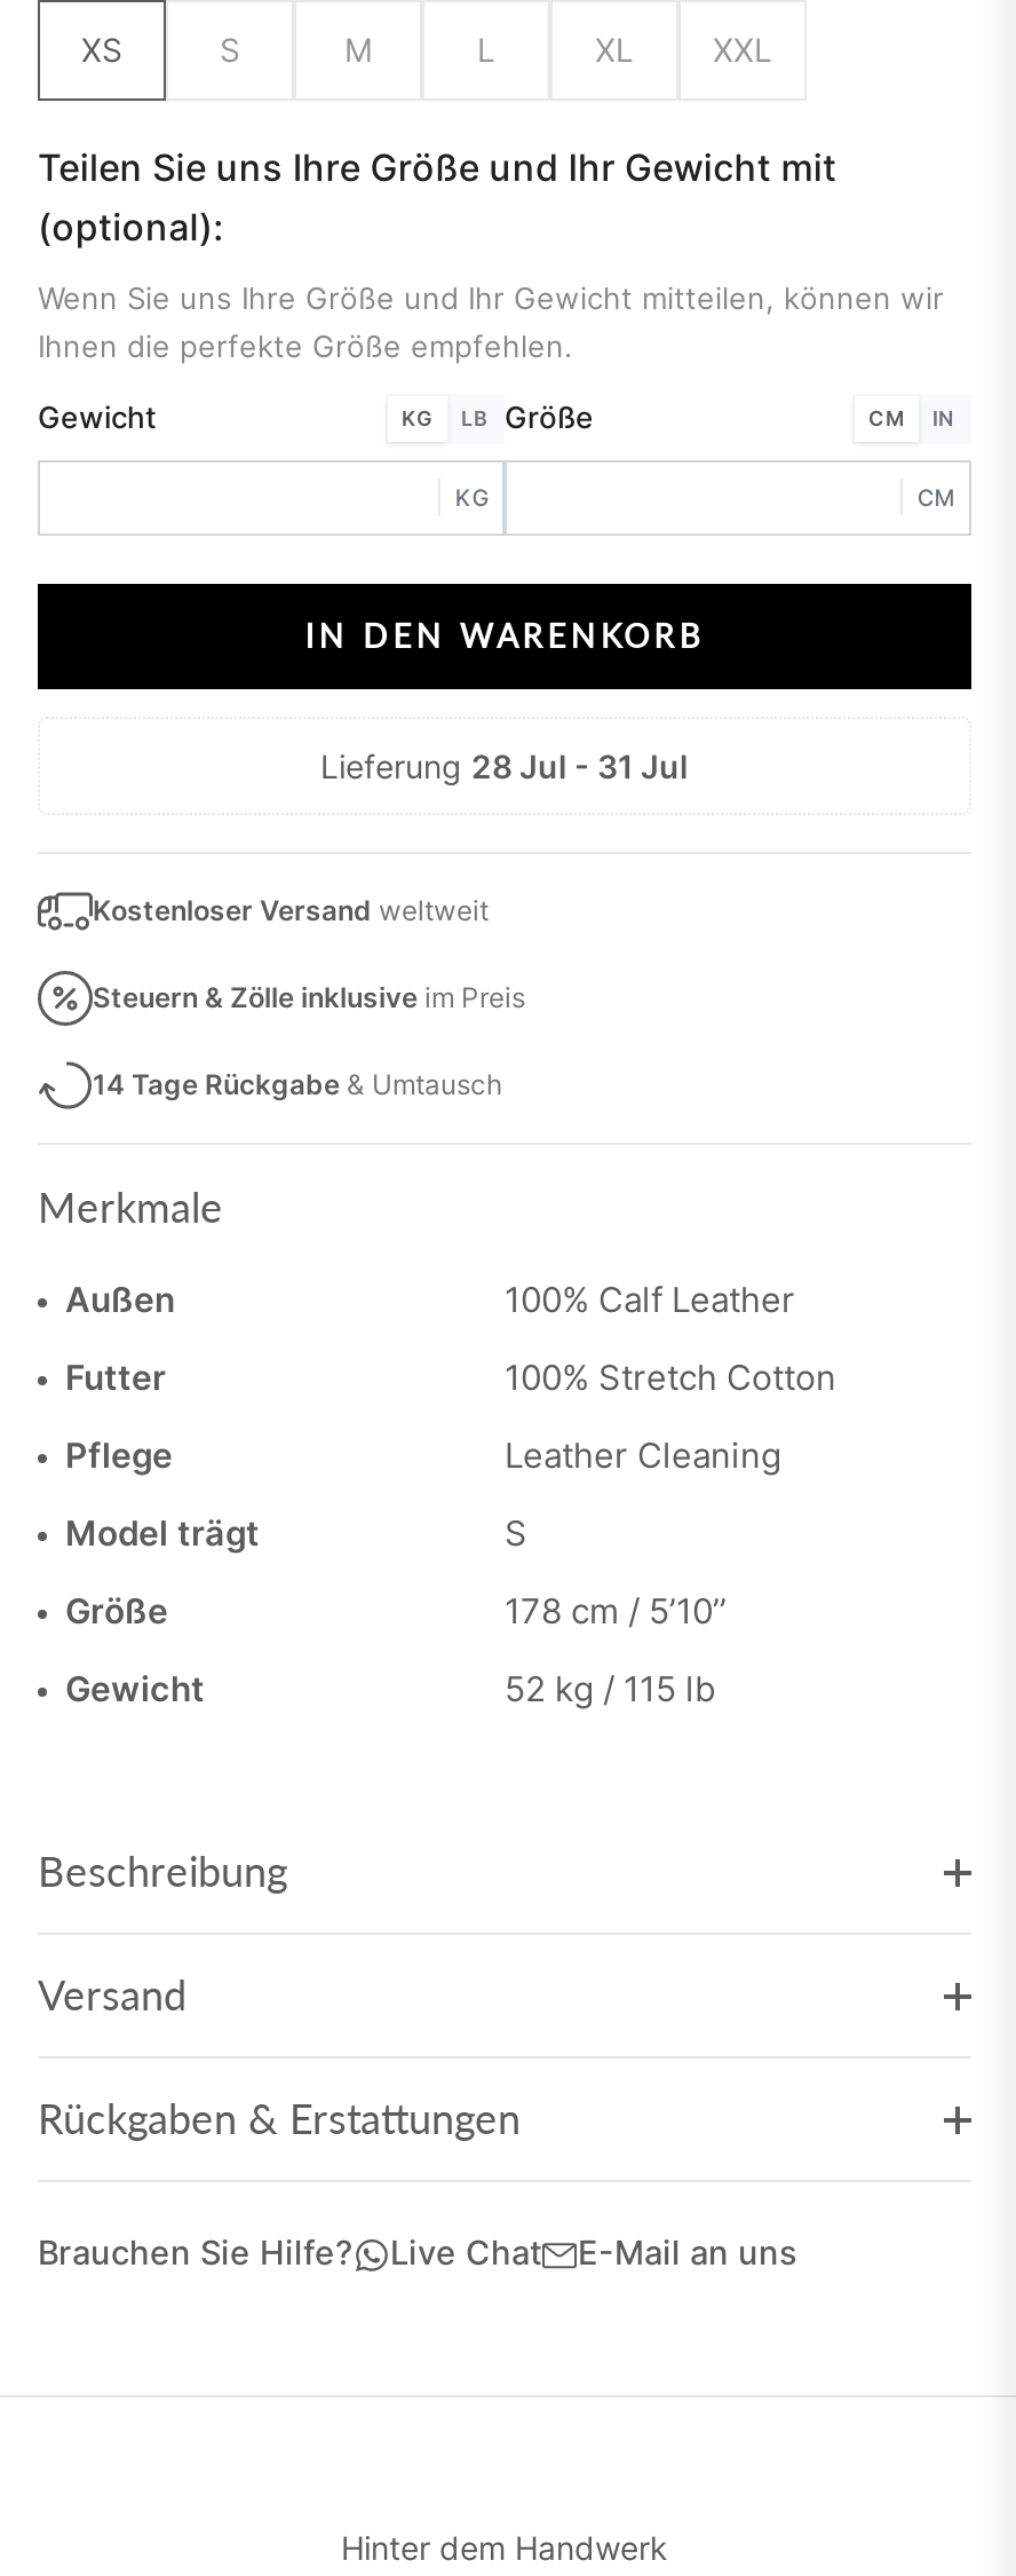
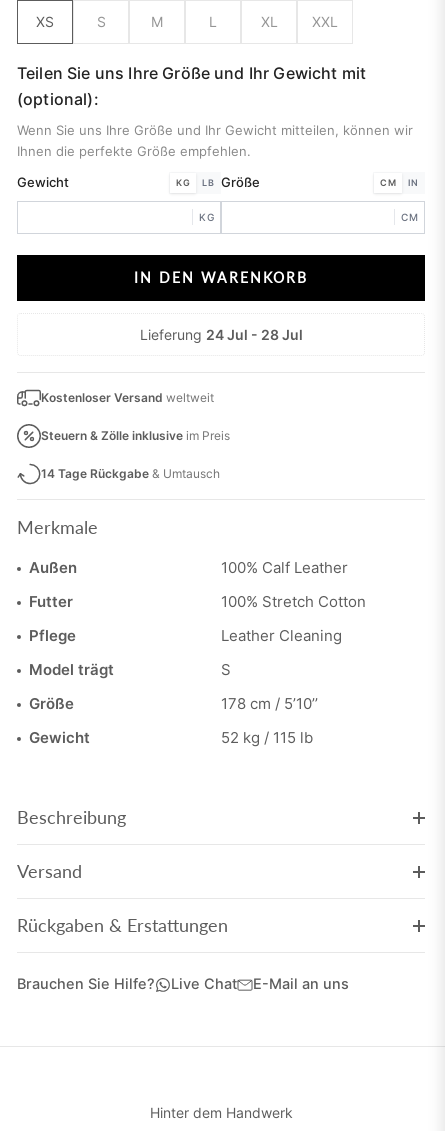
- Lieferung 28 Jul - 31 Jul
+ Lieferung 24 Jul - 28 Jul
